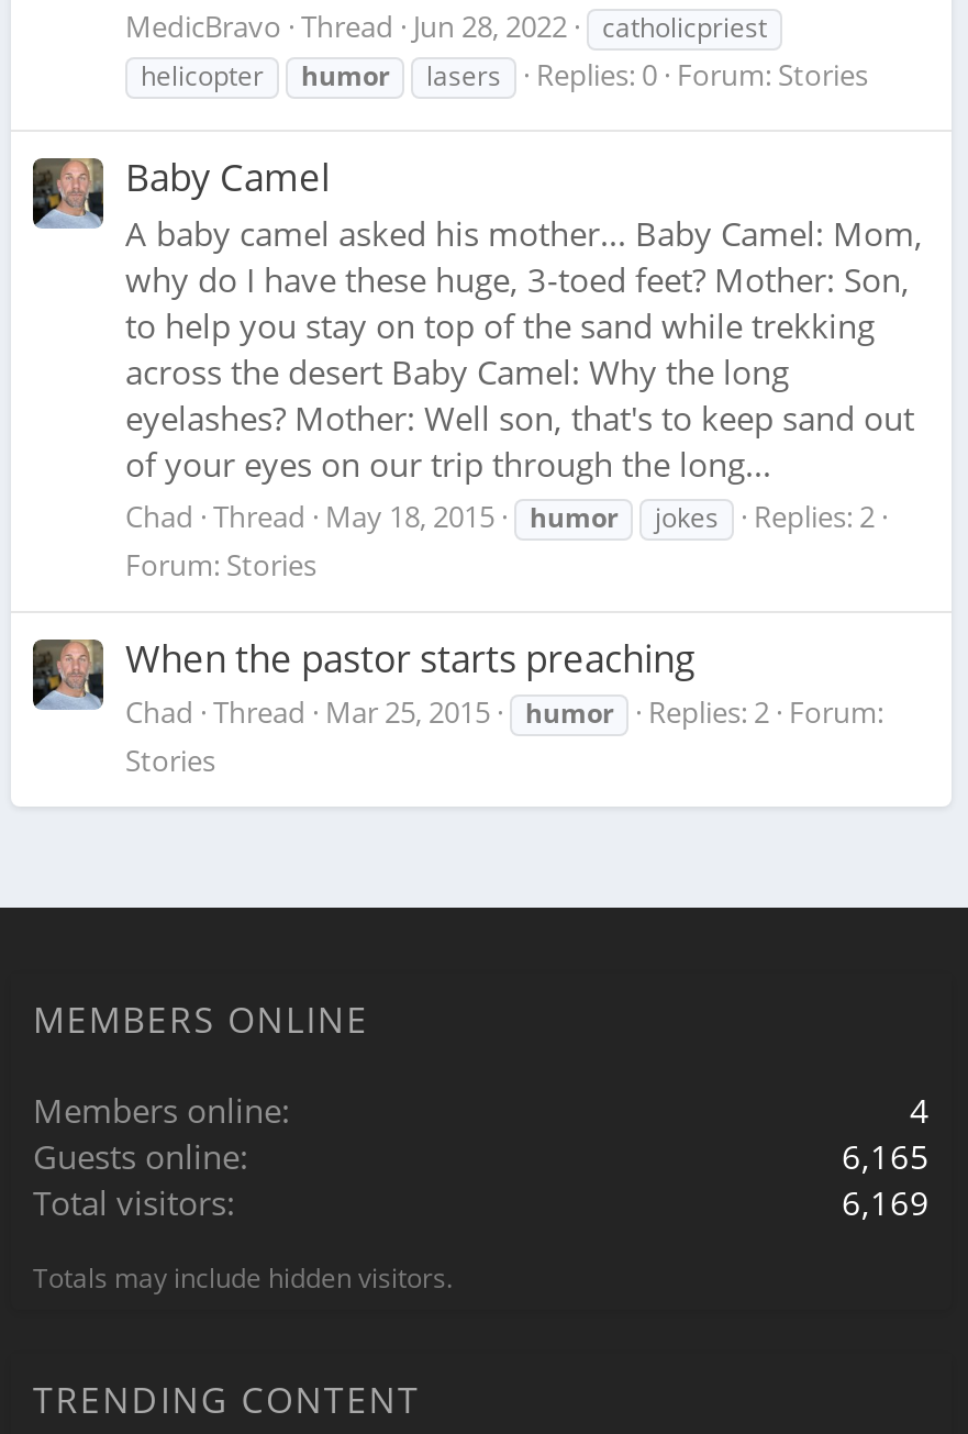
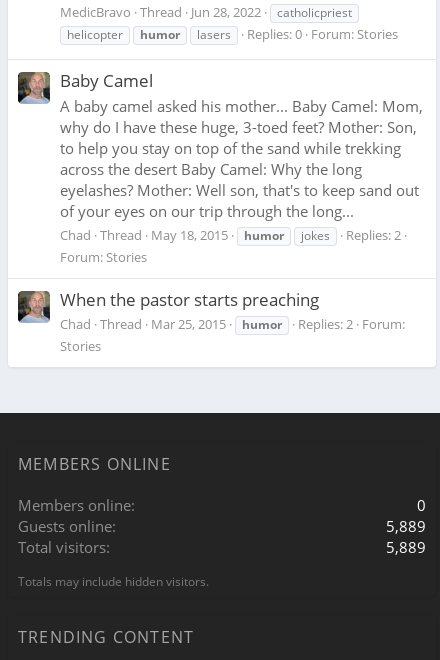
- 4
+ 0

- 6,165
+ 5,889

- 6,169
+ 5,889
